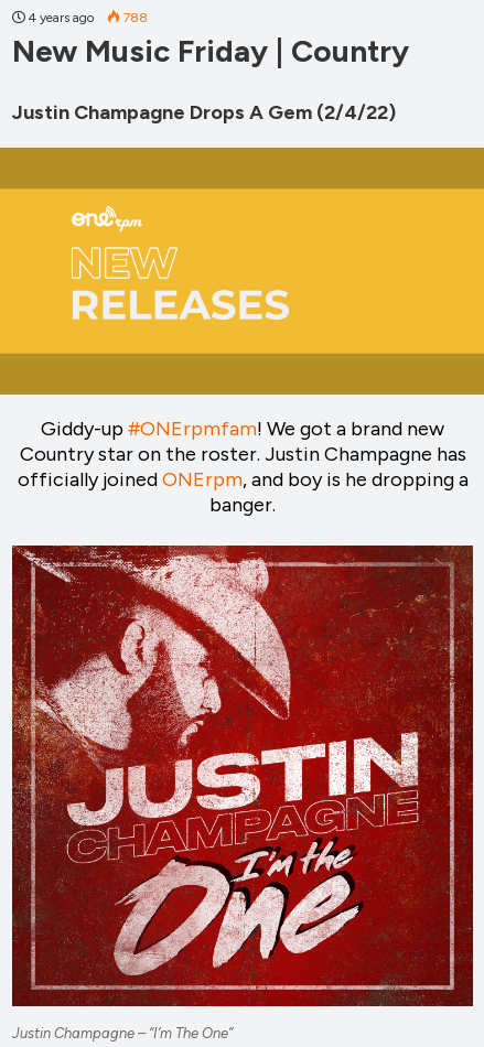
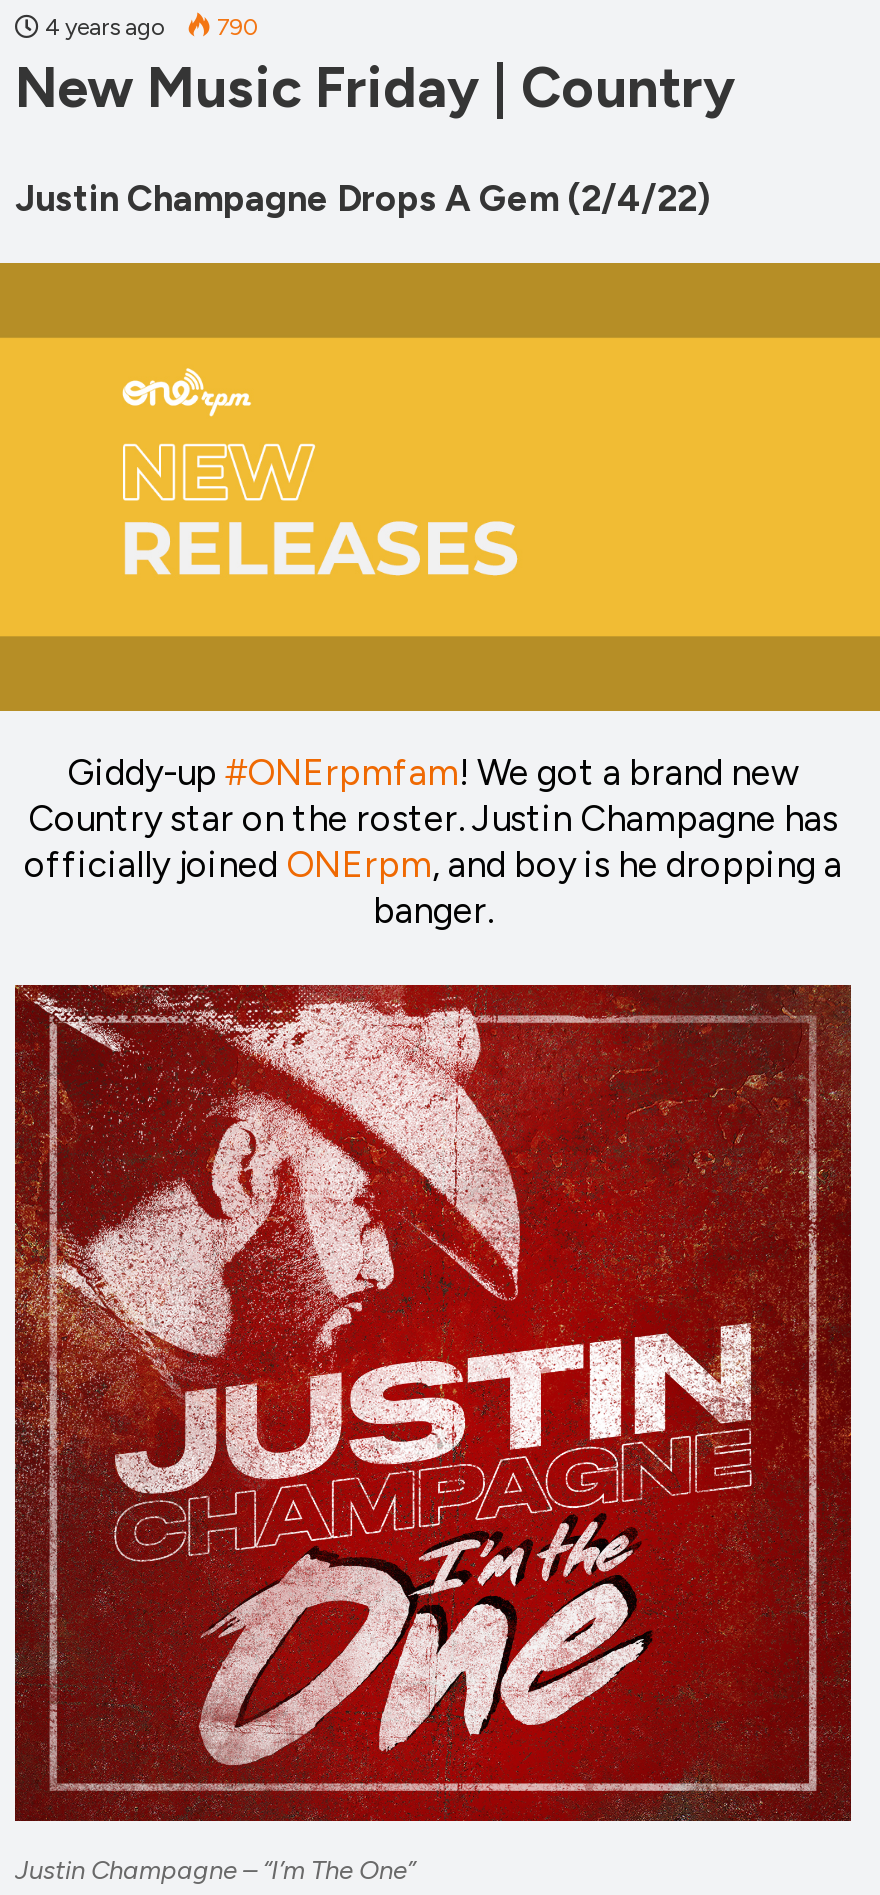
- 4 years ago 788
+ 4 years ago 790
